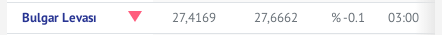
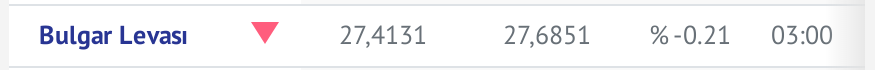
- 27,4169
+ 27,4131

- 27,6662
+ 27,6851

- % -0.1
+ % -0.21
